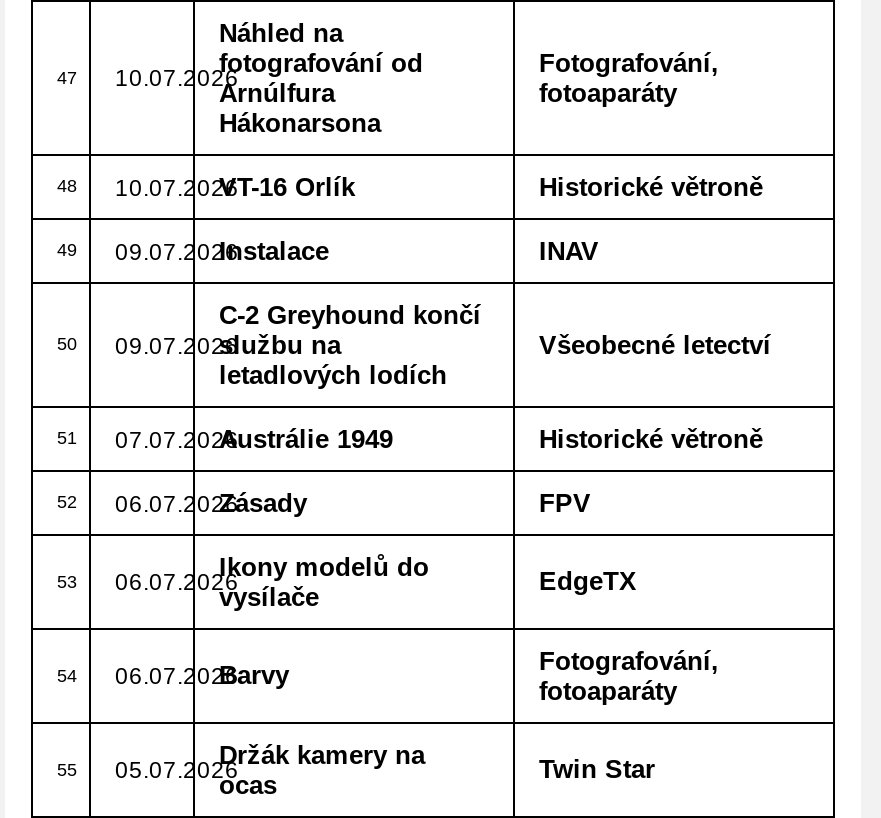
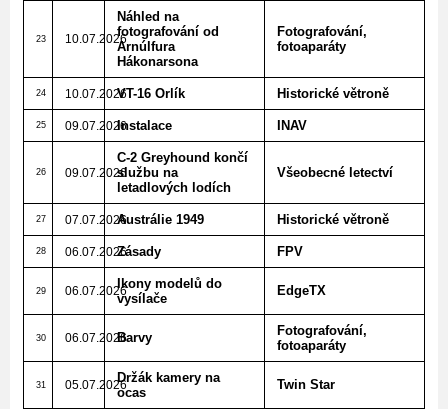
- 47
+ 23

- 48
+ 24

- 49
+ 25

- 50
+ 26

- 51
+ 27

- 52
+ 28

- 53
+ 29

- 54
+ 30

- 55
+ 31
